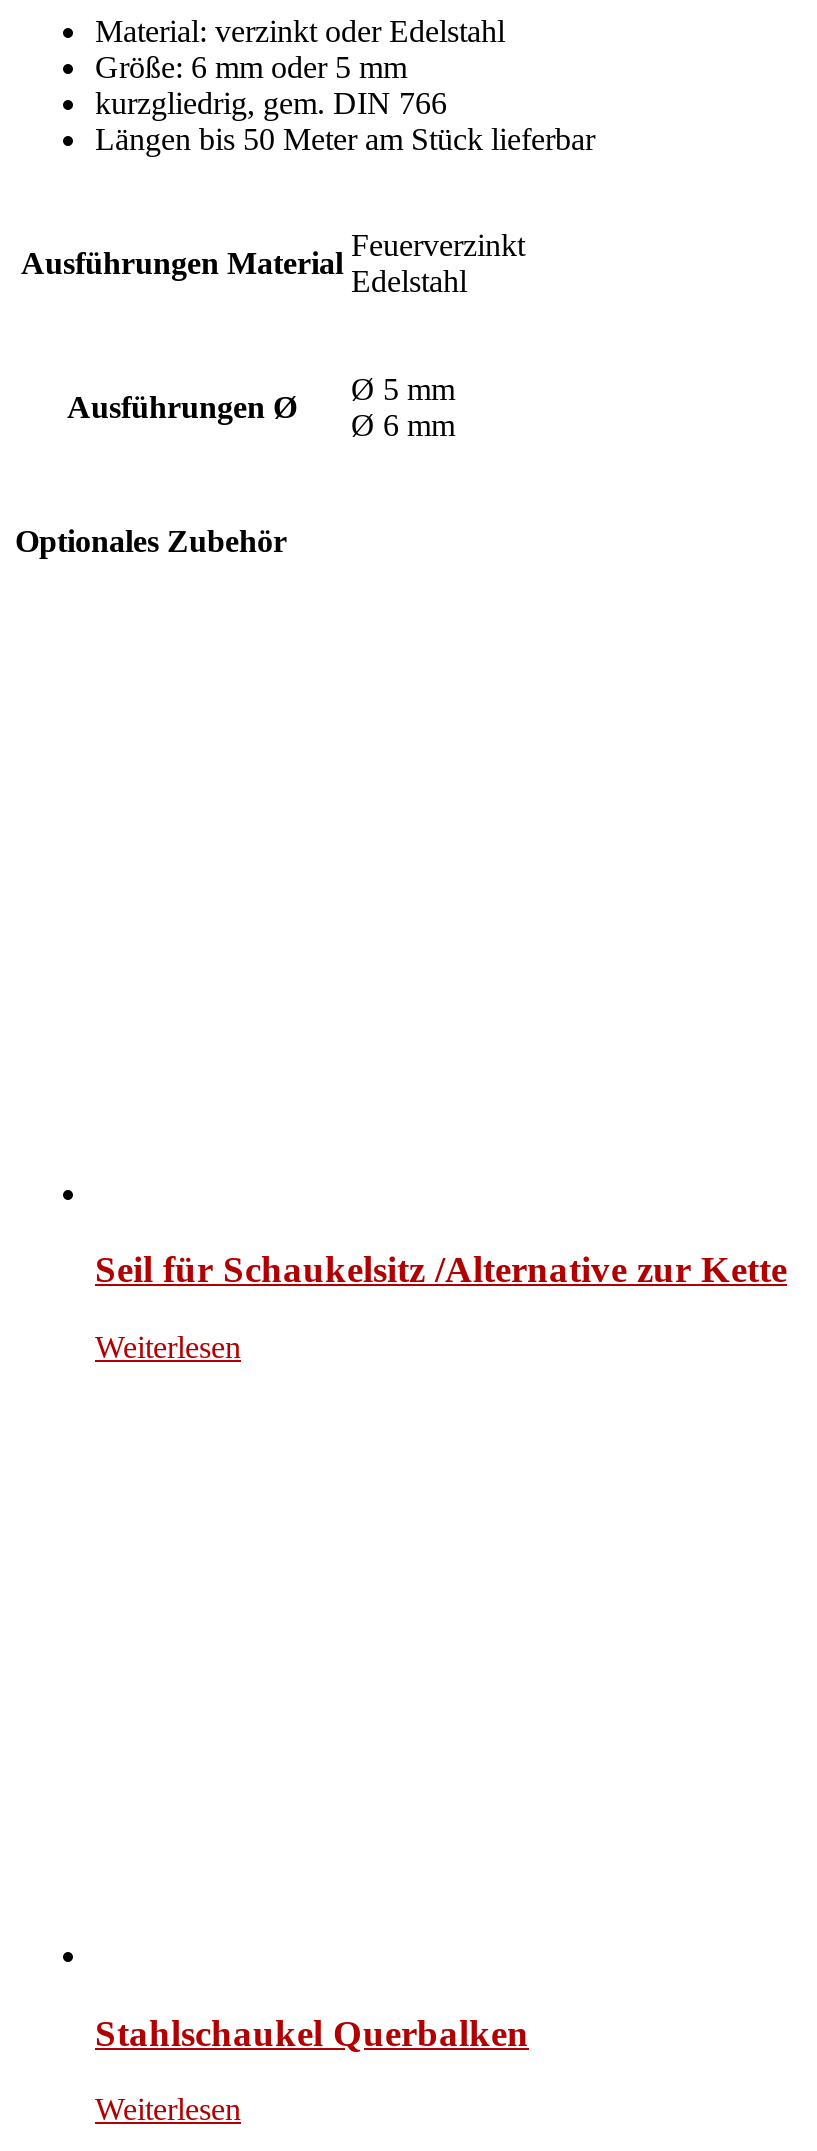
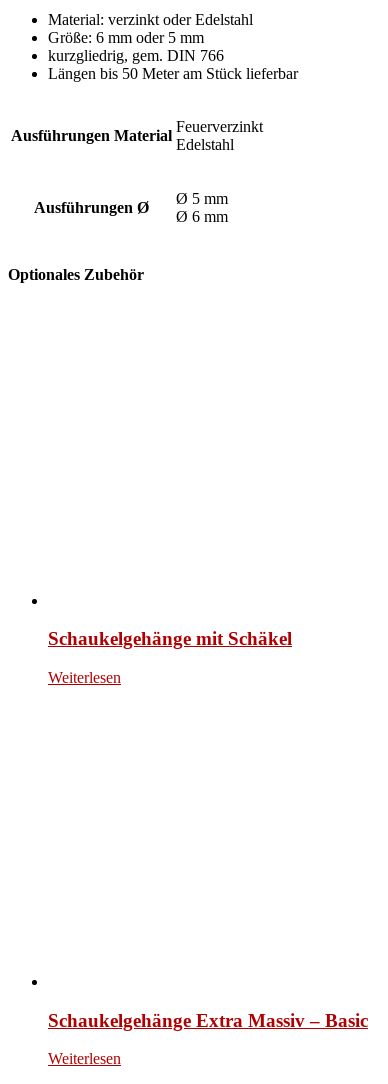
- Seil für Schaukelsitz /Alternative zur Kette
+ Schaukelgehänge mit Schäkel

- Stahlschaukel Querbalken
+ Schaukelgehänge Extra Massiv – Basic
